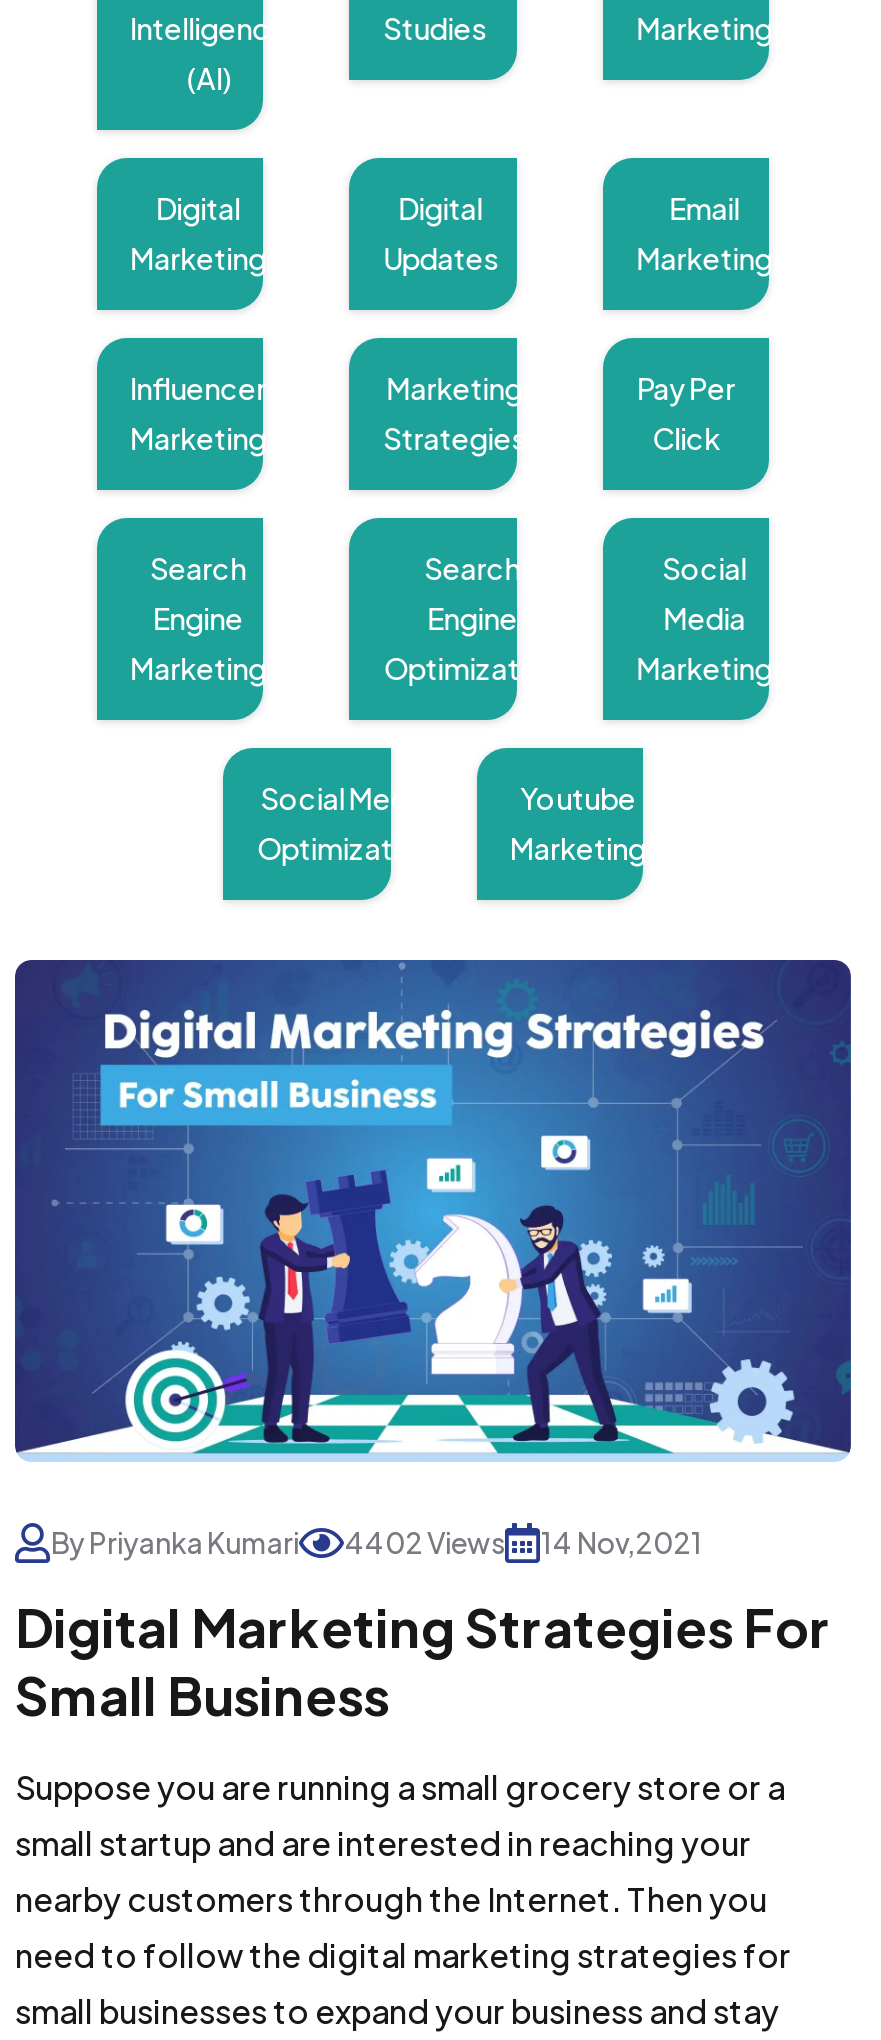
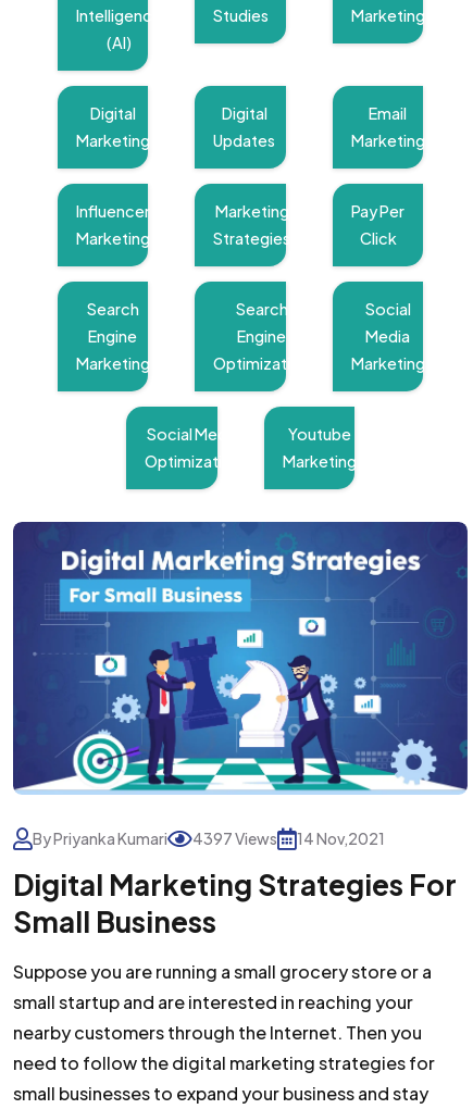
- By Priyanka Kumari 4402 Views 14 Nov,2021
+ By Priyanka Kumari 4397 Views 14 Nov,2021
